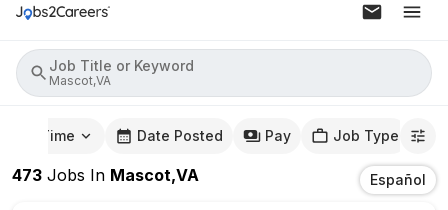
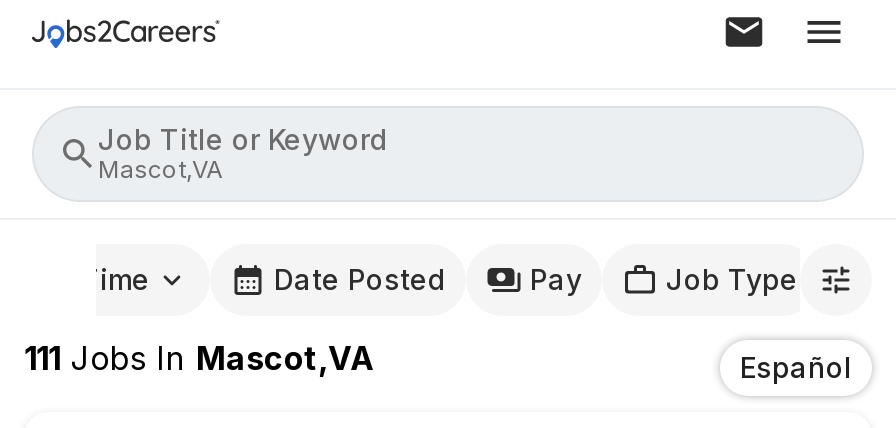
- 473 Jobs In Mascot,VA
+ 111 Jobs In Mascot,VA
